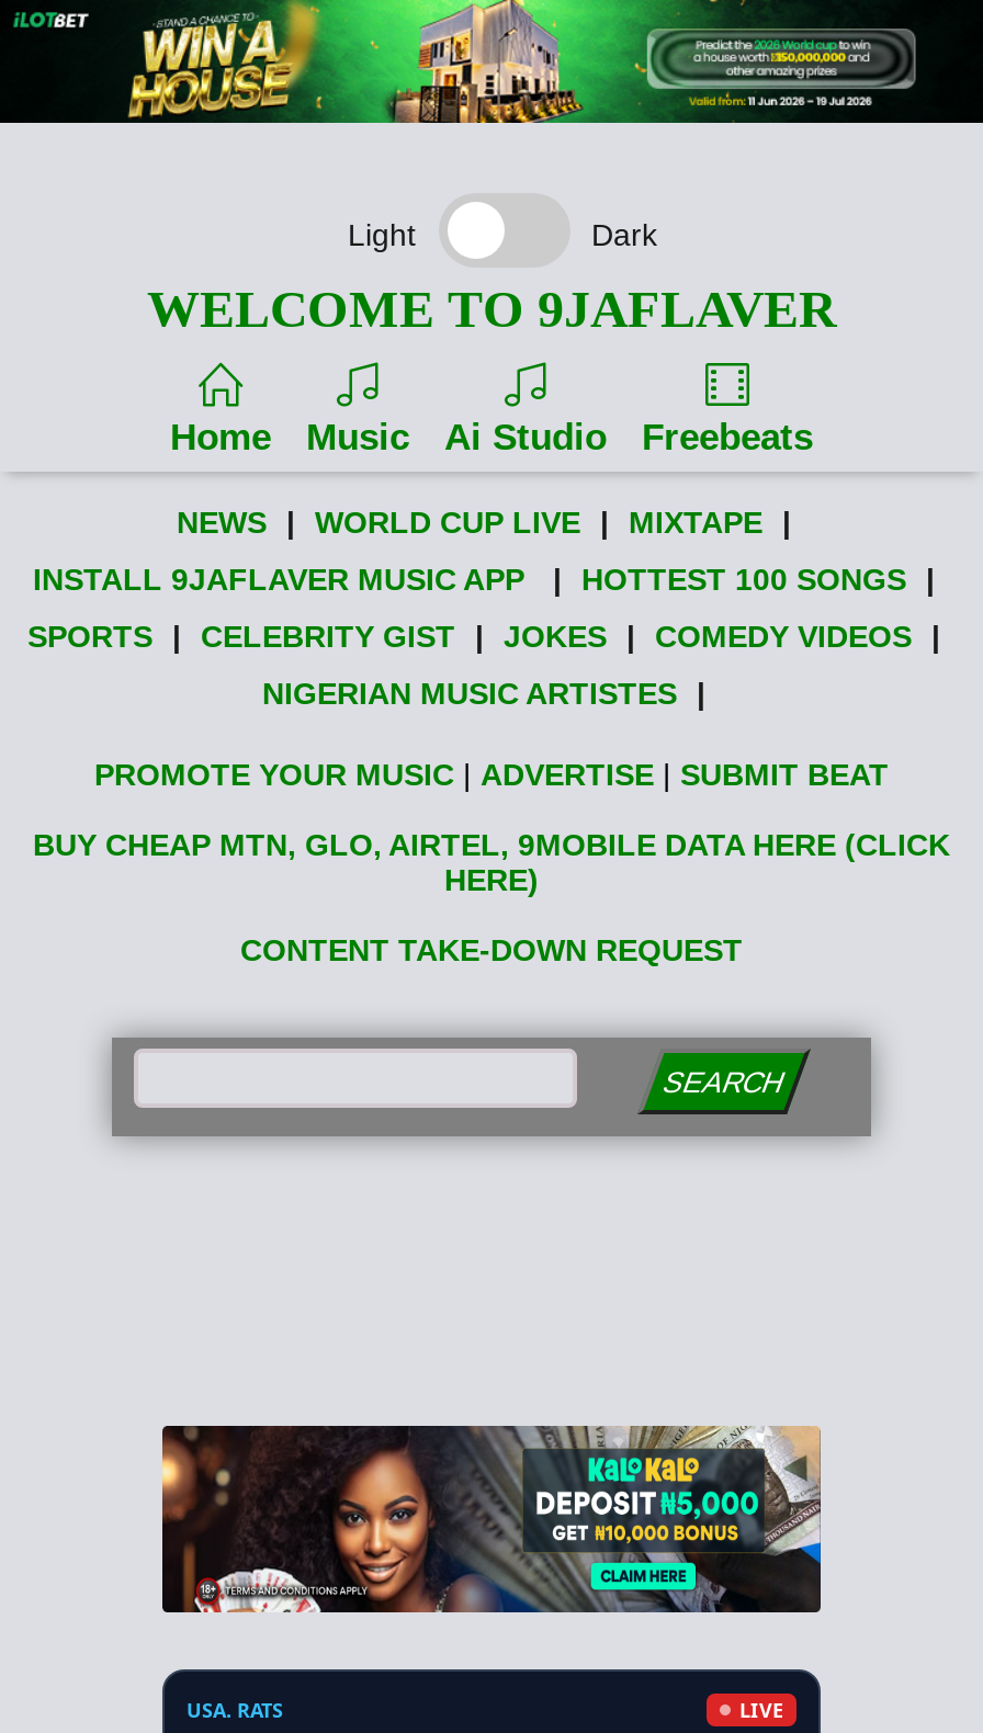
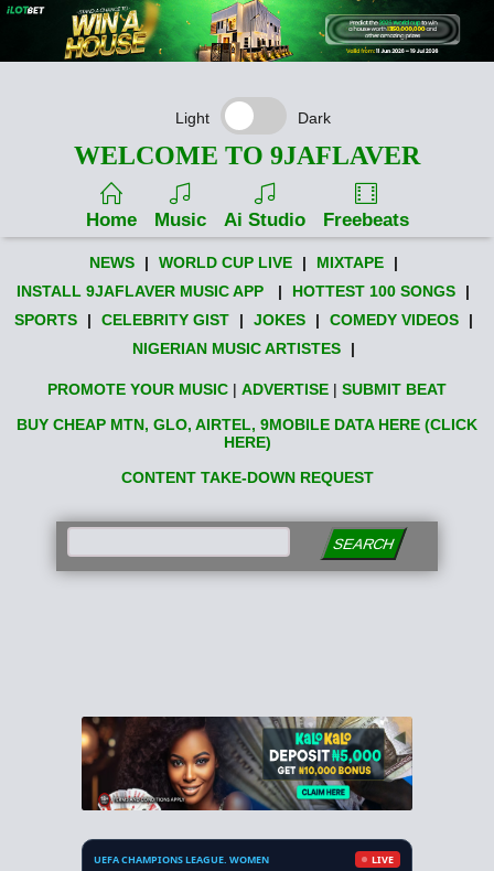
- USA. RATS
+ UEFA CHAMPIONS LEAGUE. WOMEN
